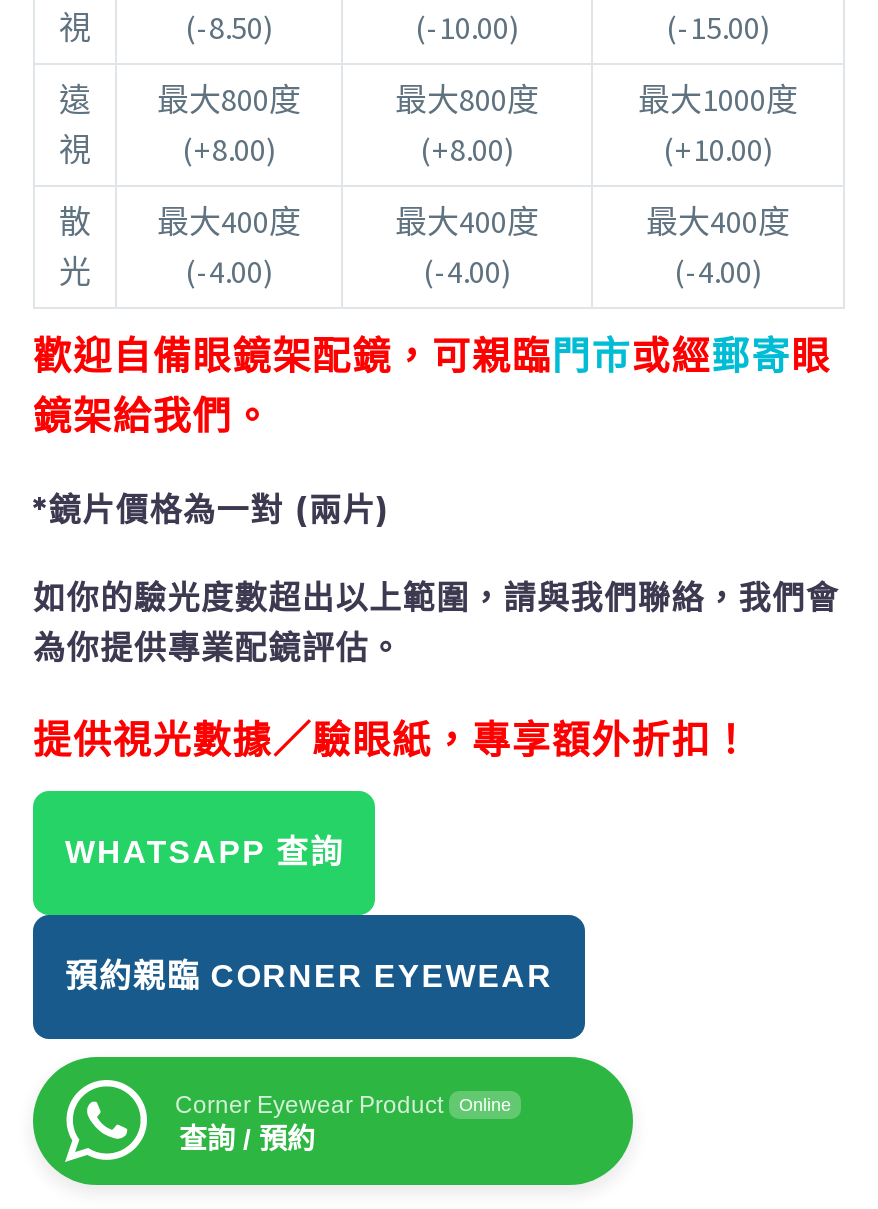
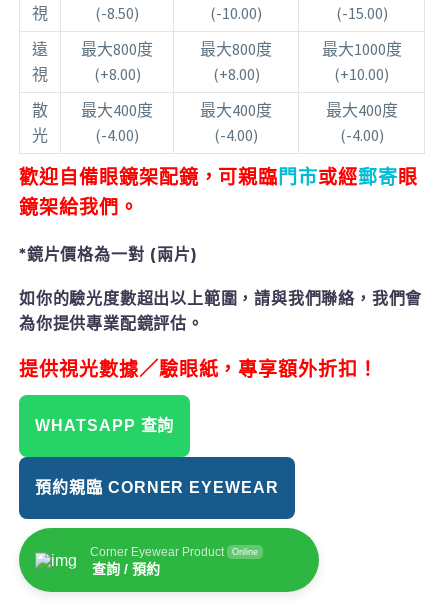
- [image]
+ [image]
